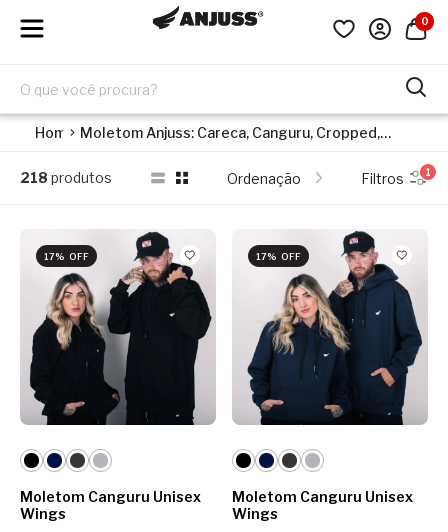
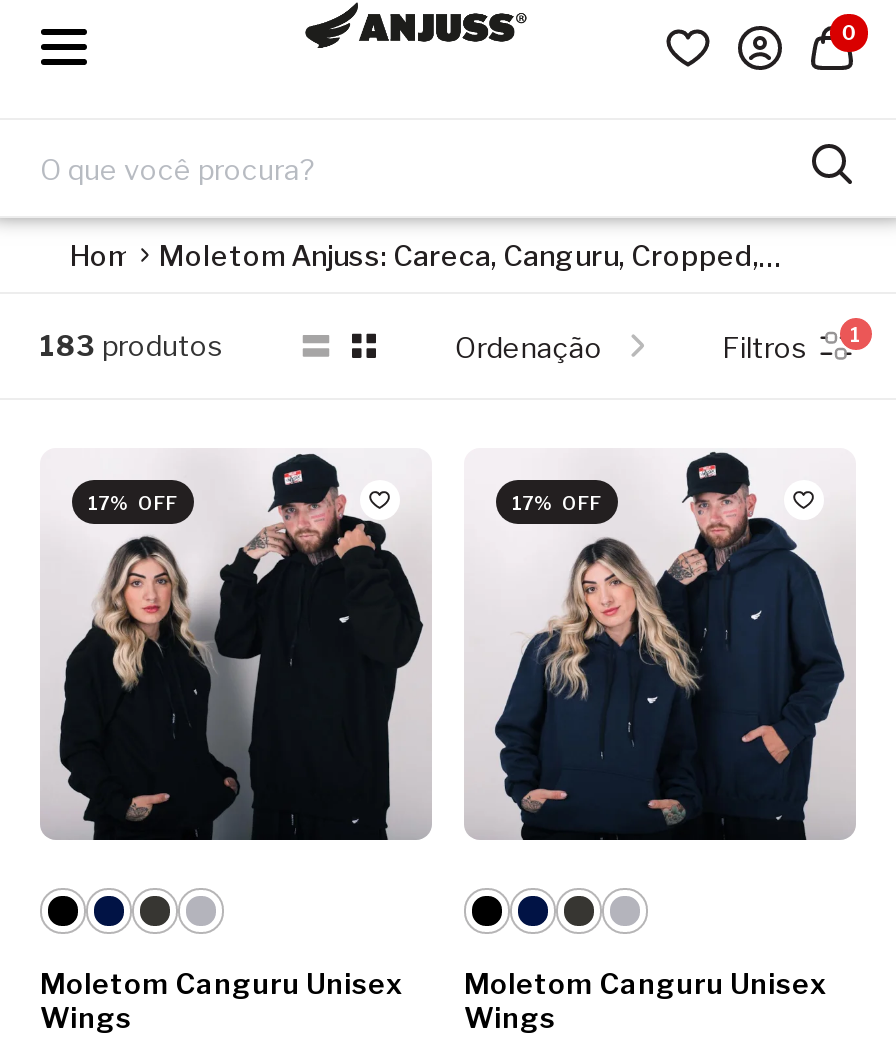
- 218 produtos
+ 183 produtos
